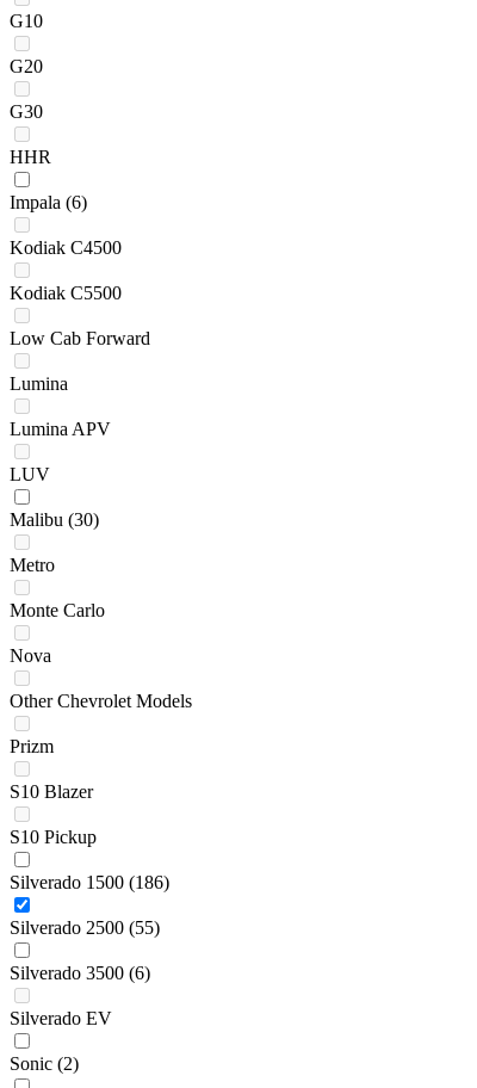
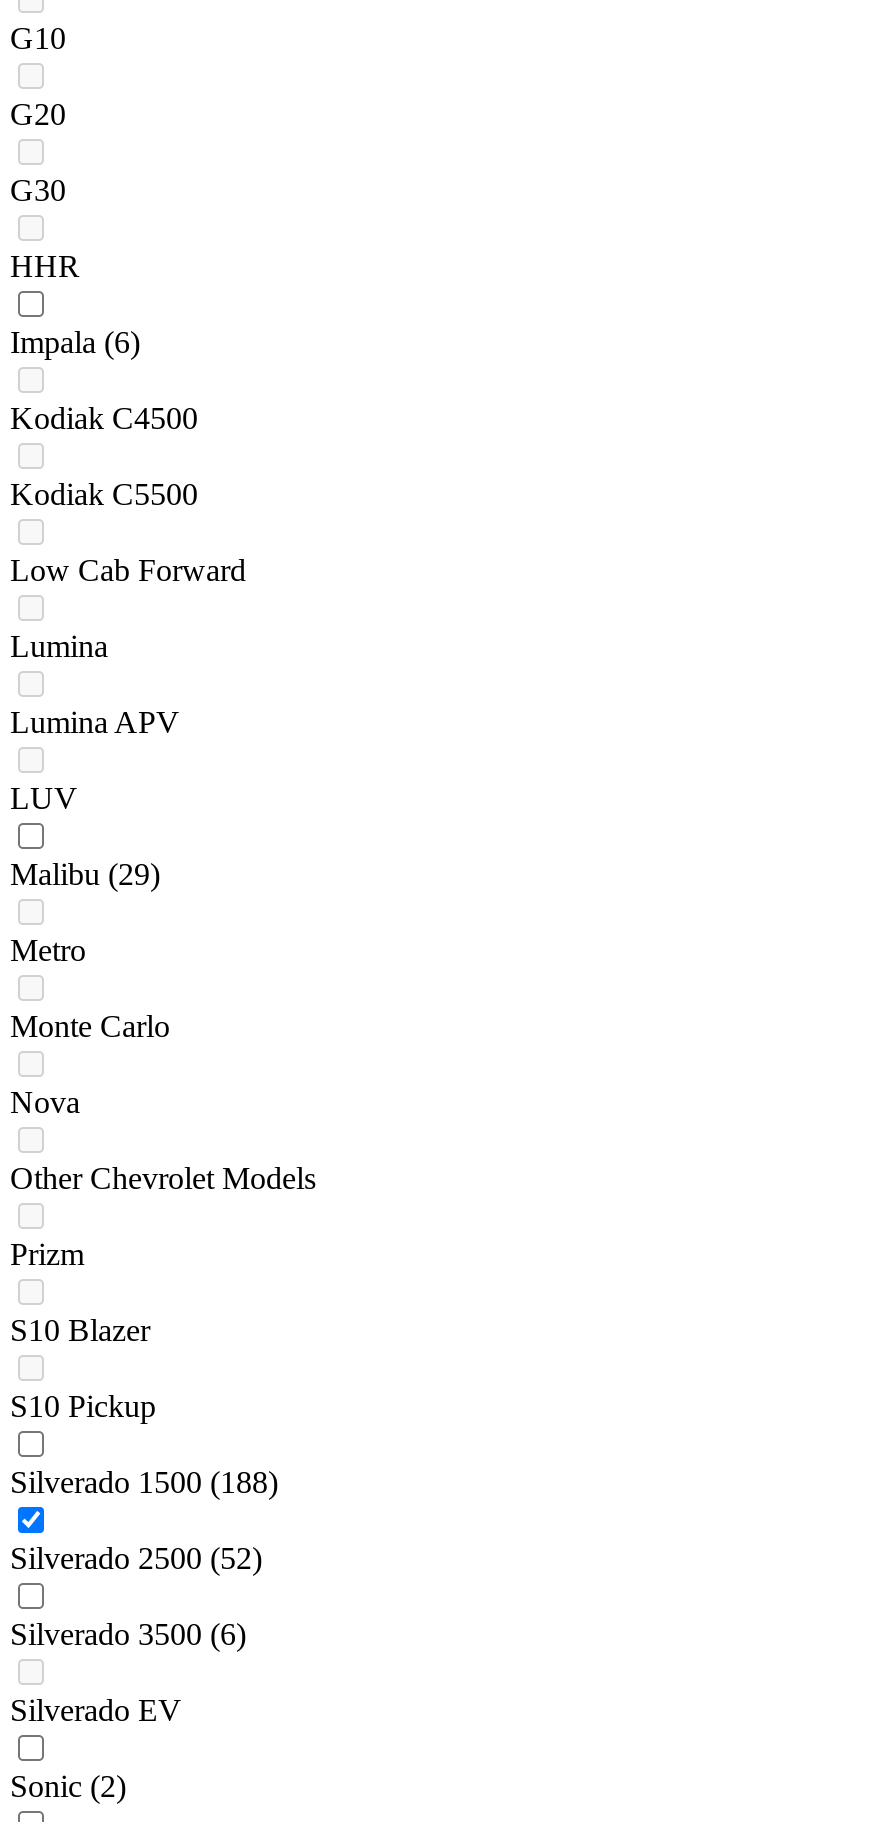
- Malibu (30)
+ Malibu (29)

- Silverado 1500 (186)
+ Silverado 1500 (188)

- Silverado 2500 (55)
+ Silverado 2500 (52)
